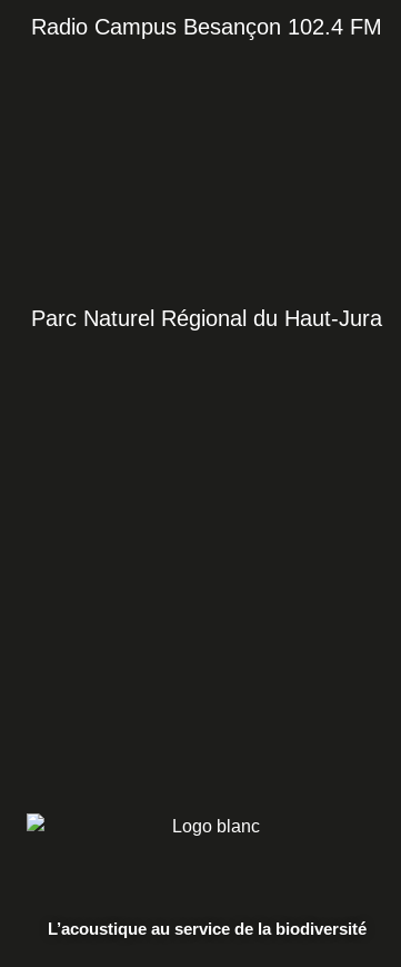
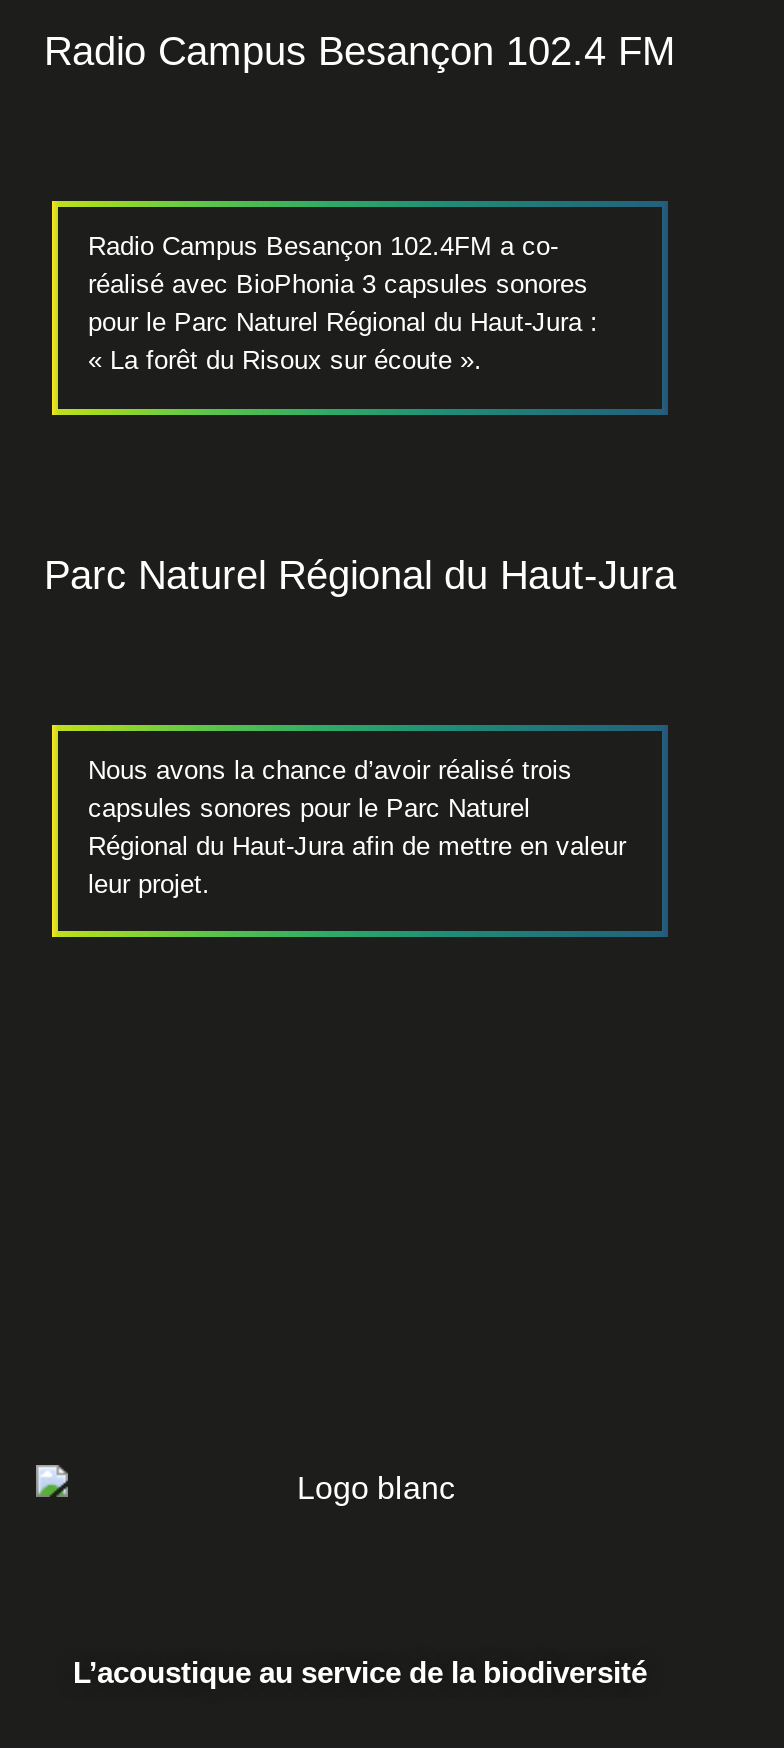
+ [image]
+ Radio Campus Besançon 102.4FM a co-
+ réalisé avec BioPhonia 3 capsules sonores
+ pour le Parc Naturel Régional du Haut-Jura :
+ « La forêt du Risoux sur écoute ».

+ [image]
+ Nous avons la chance d’avoir réalisé trois
+ capsules sonores pour le Parc Naturel
+ Régional du Haut-Jura afin de mettre en valeur
+ leur projet.
